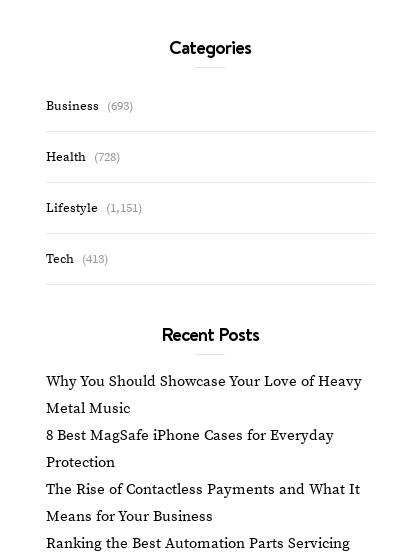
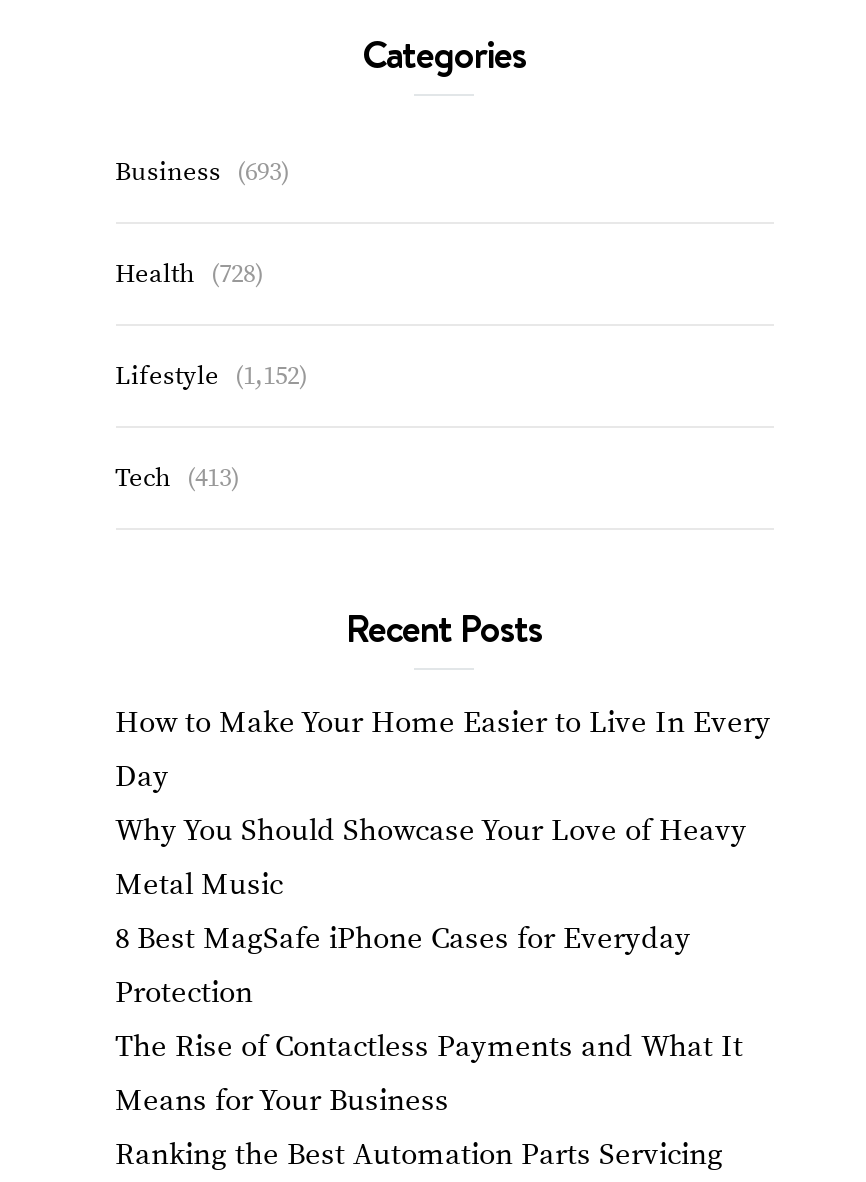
- Lifestyle (1,151)
+ Lifestyle (1,152)

+ How to Make Your Home Easier to Live In Every
+ Day
